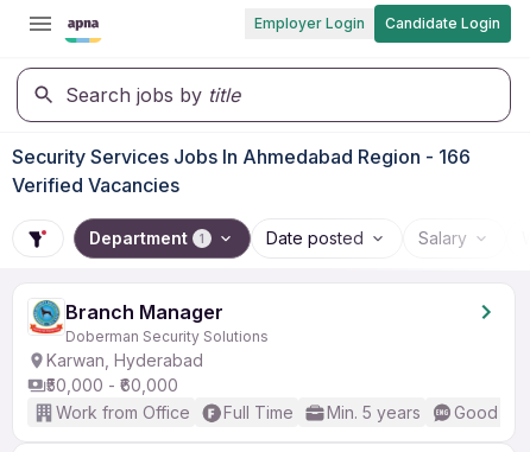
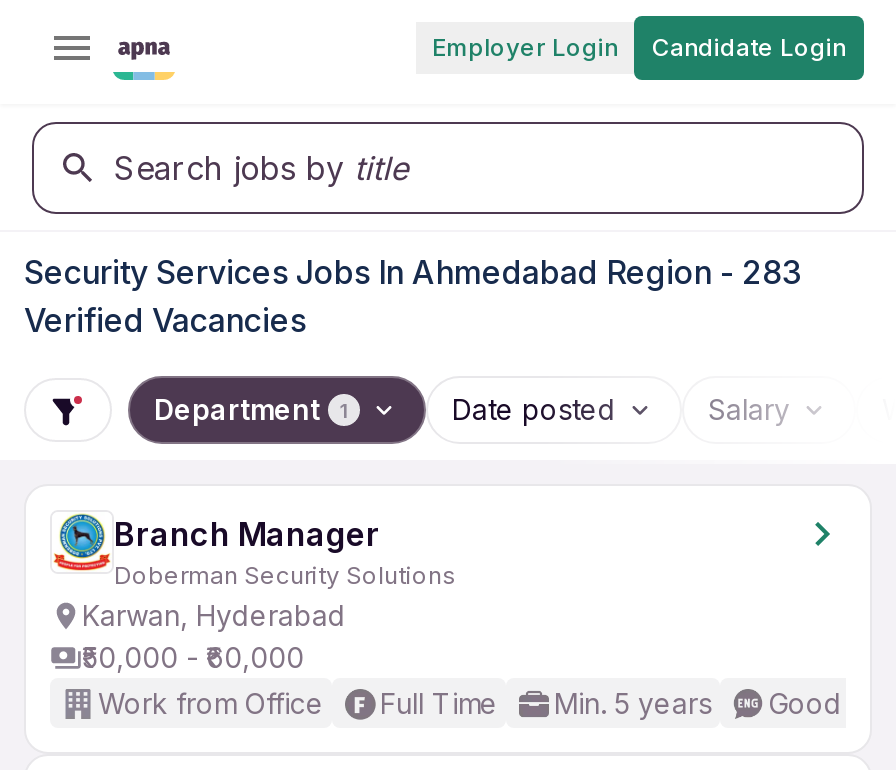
- Security Services Jobs In Ahmedabad Region - 166
+ Security Services Jobs In Ahmedabad Region - 283
